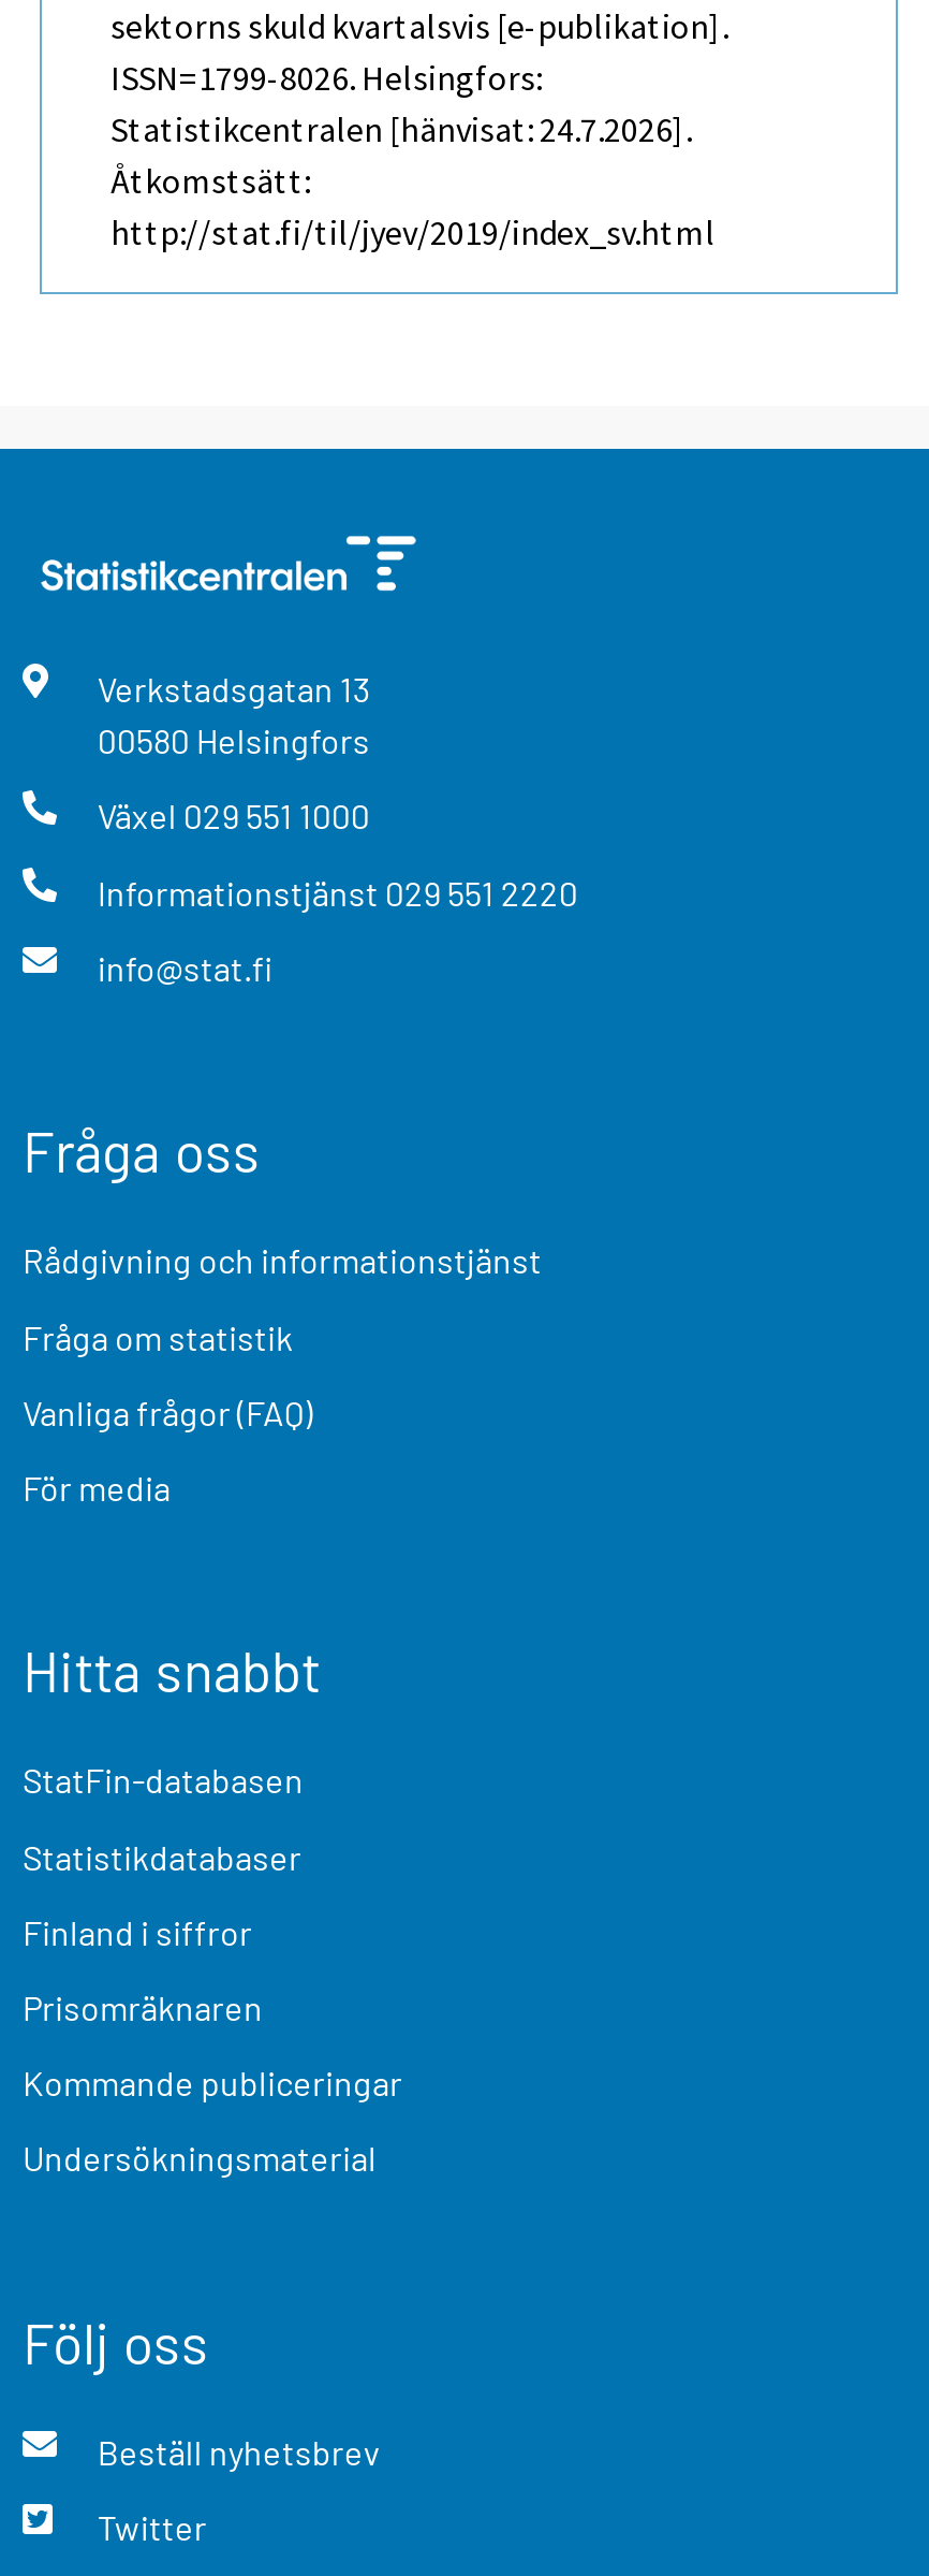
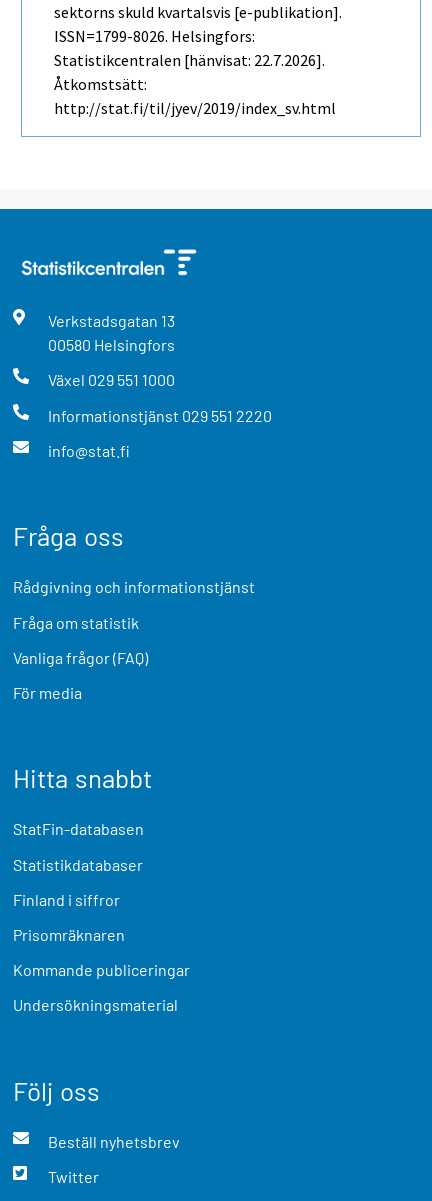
- Statistikcentralen [hänvisat: 24.7.2026].
+ Statistikcentralen [hänvisat: 22.7.2026].
